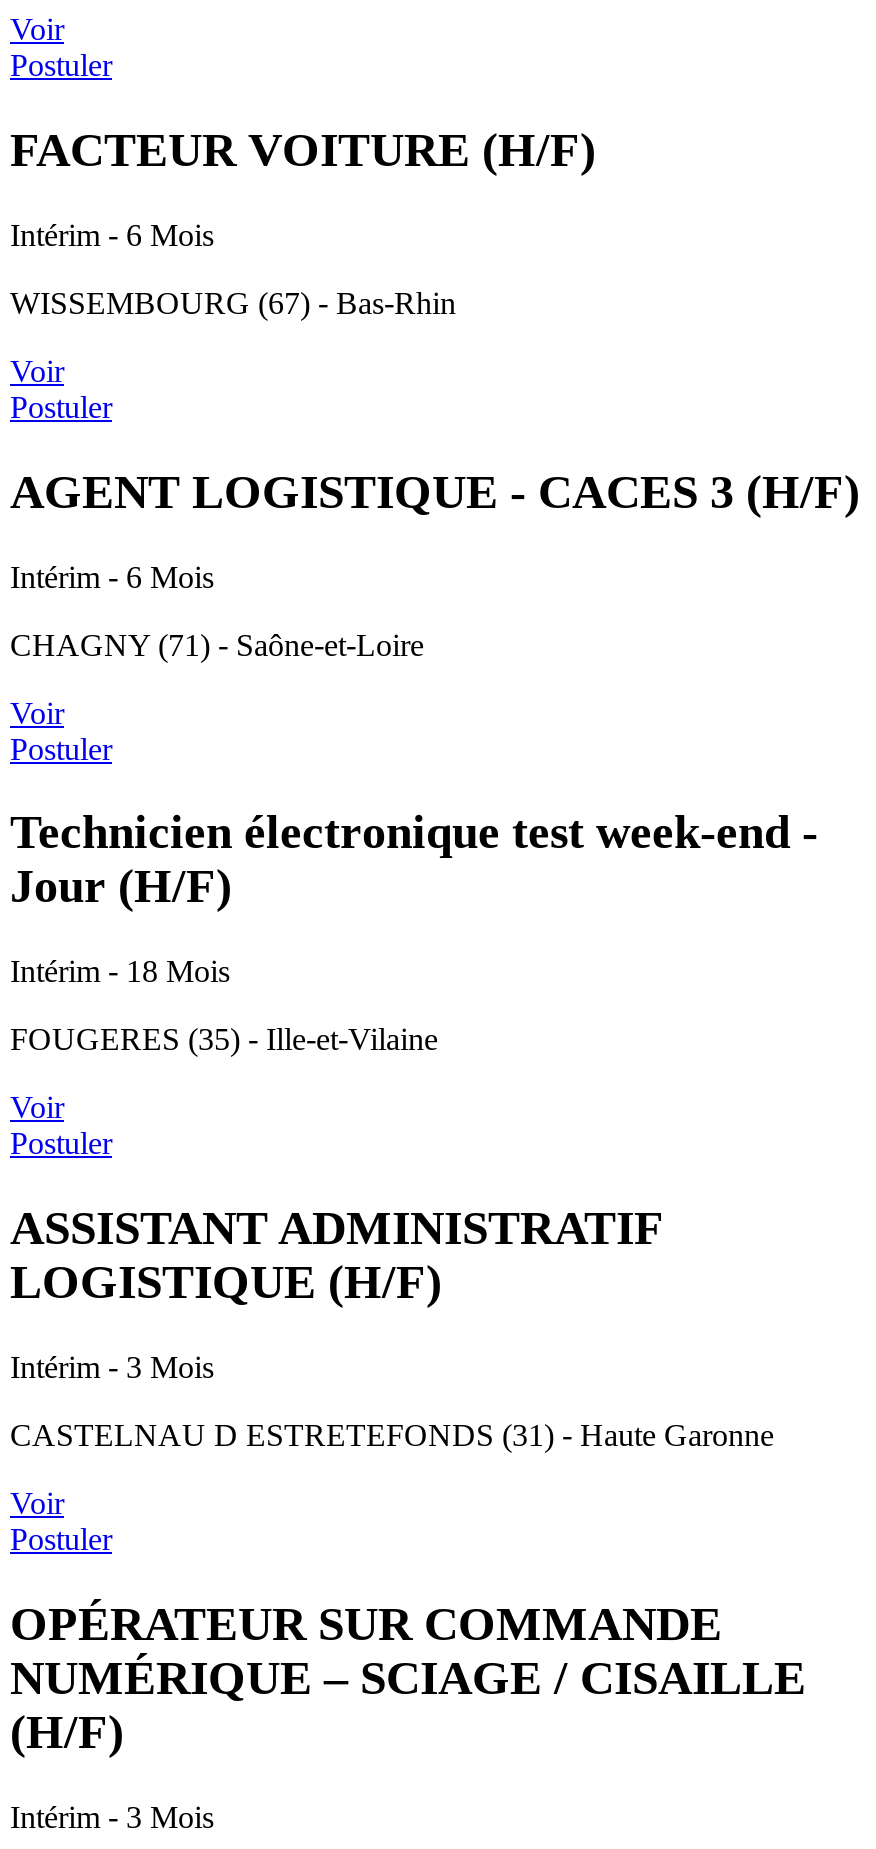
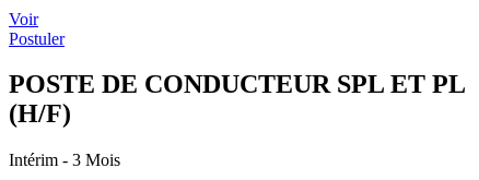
- FACTEUR VOITURE (H/F)
- Intérim - 6 Mois
- WISSEMBOURG (67) - Bas-Rhin
- Voir
- Postuler
- AGENT LOGISTIQUE - CACES 3 (H/F)
- Intérim - 6 Mois
- CHAGNY (71) - Saône-et-Loire
- Voir
- Postuler
- Technicien électronique test week-end -
- Jour (H/F)
- Intérim - 18 Mois
- FOUGERES (35) - Ille-et-Vilaine
- Voir
- Postuler
- ASSISTANT ADMINISTRATIF
- LOGISTIQUE (H/F)
- Intérim - 3 Mois
- CASTELNAU D ESTRETEFONDS (31) - Haute Garonne
- Voir
- Postuler
- OPÉRATEUR SUR COMMANDE
- NUMÉRIQUE – SCIAGE / CISAILLE
+ POSTE DE CONDUCTEUR SPL ET PL
